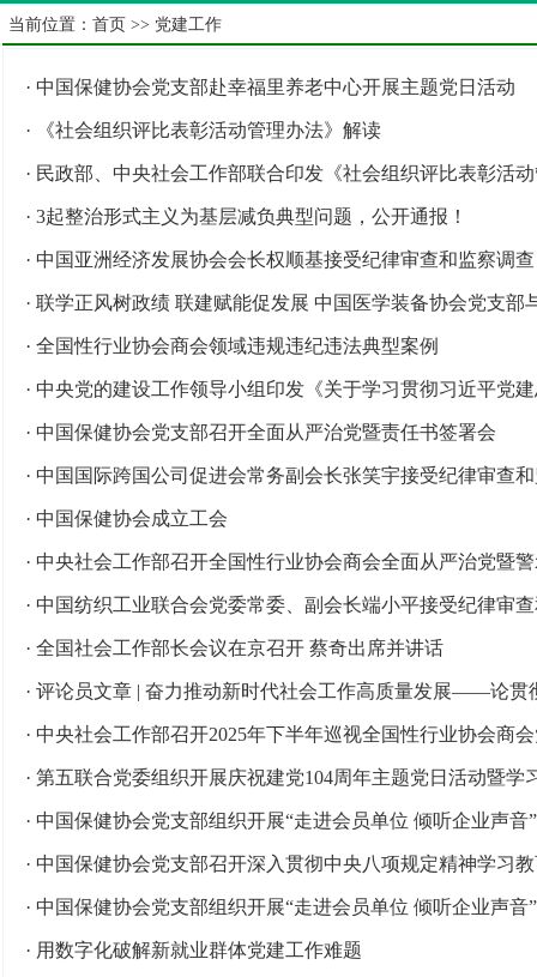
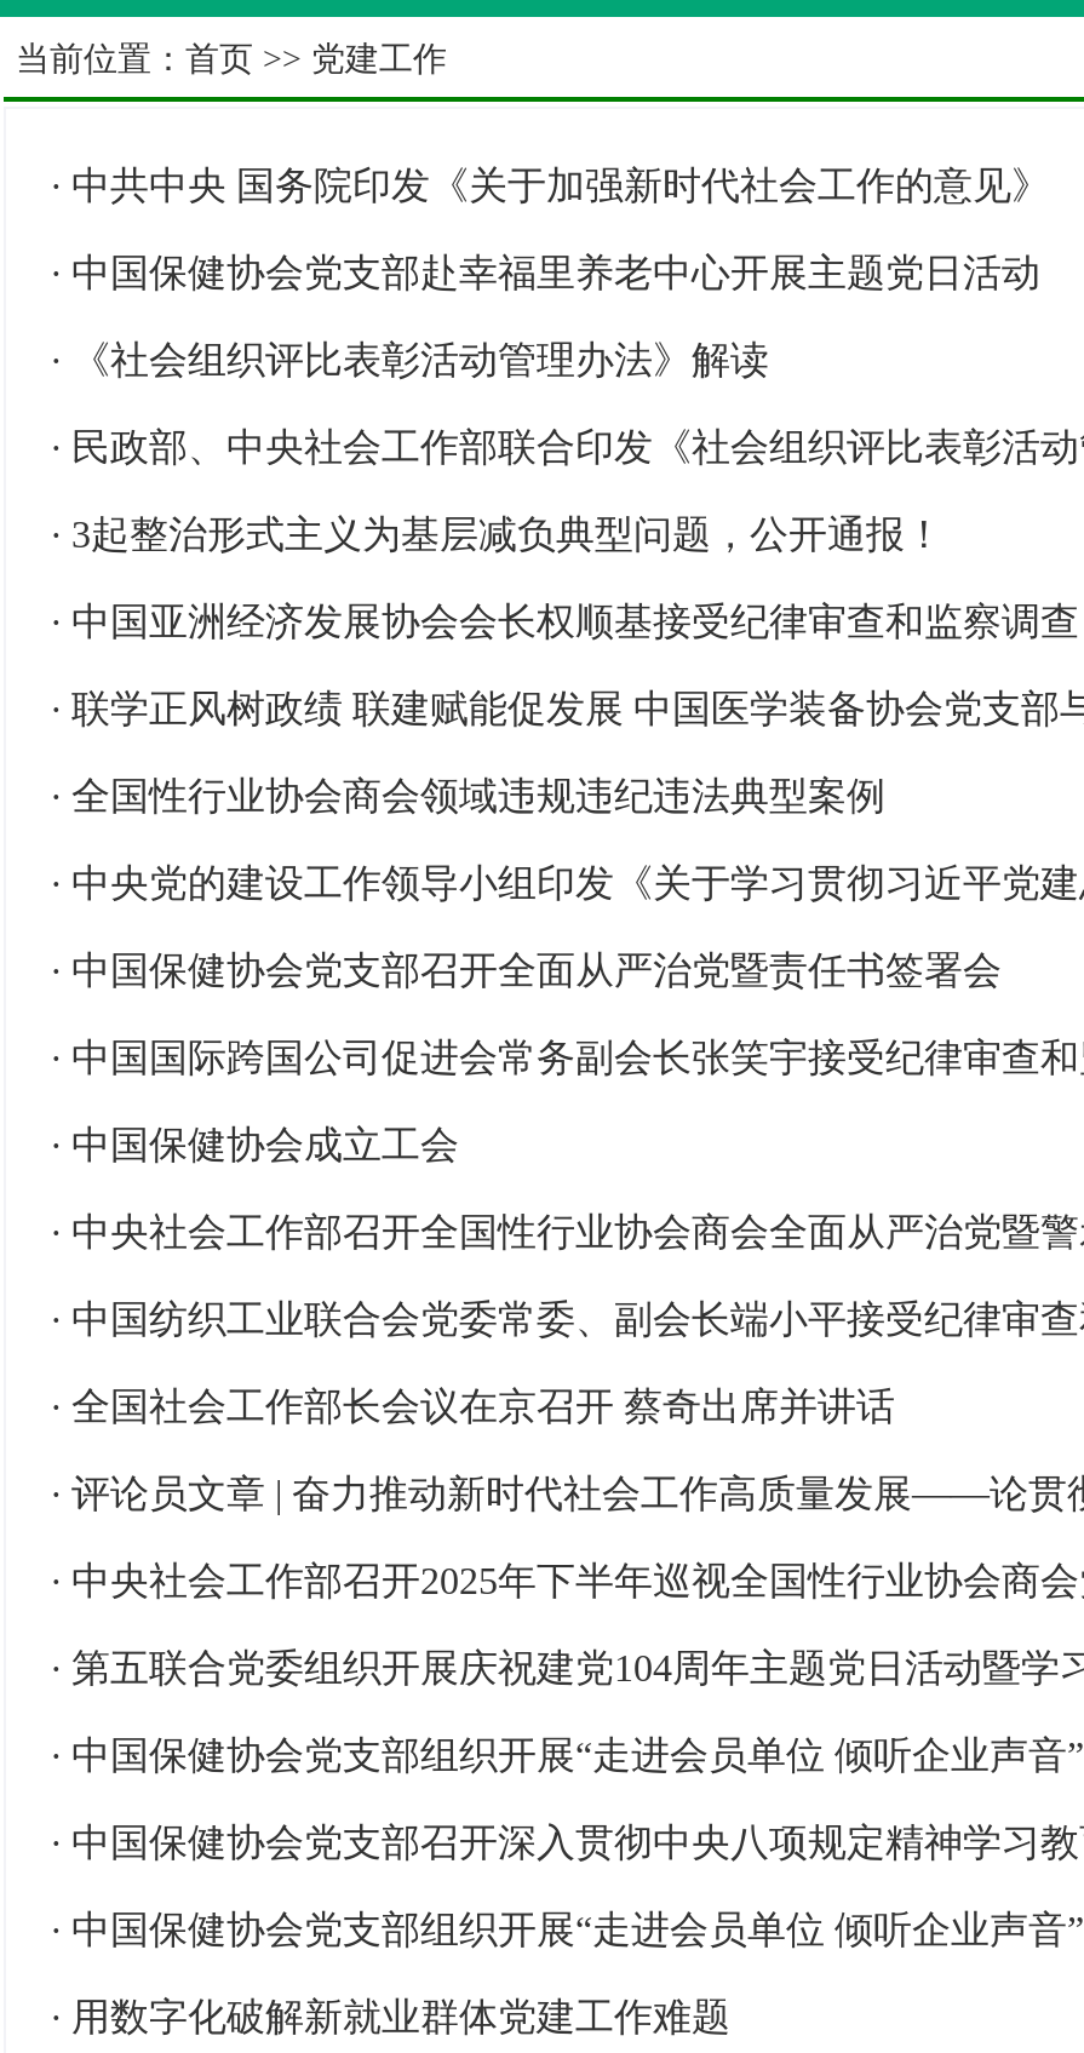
+ ·中共中央 国务院印发《关于加强新时代社会工作的意见》
